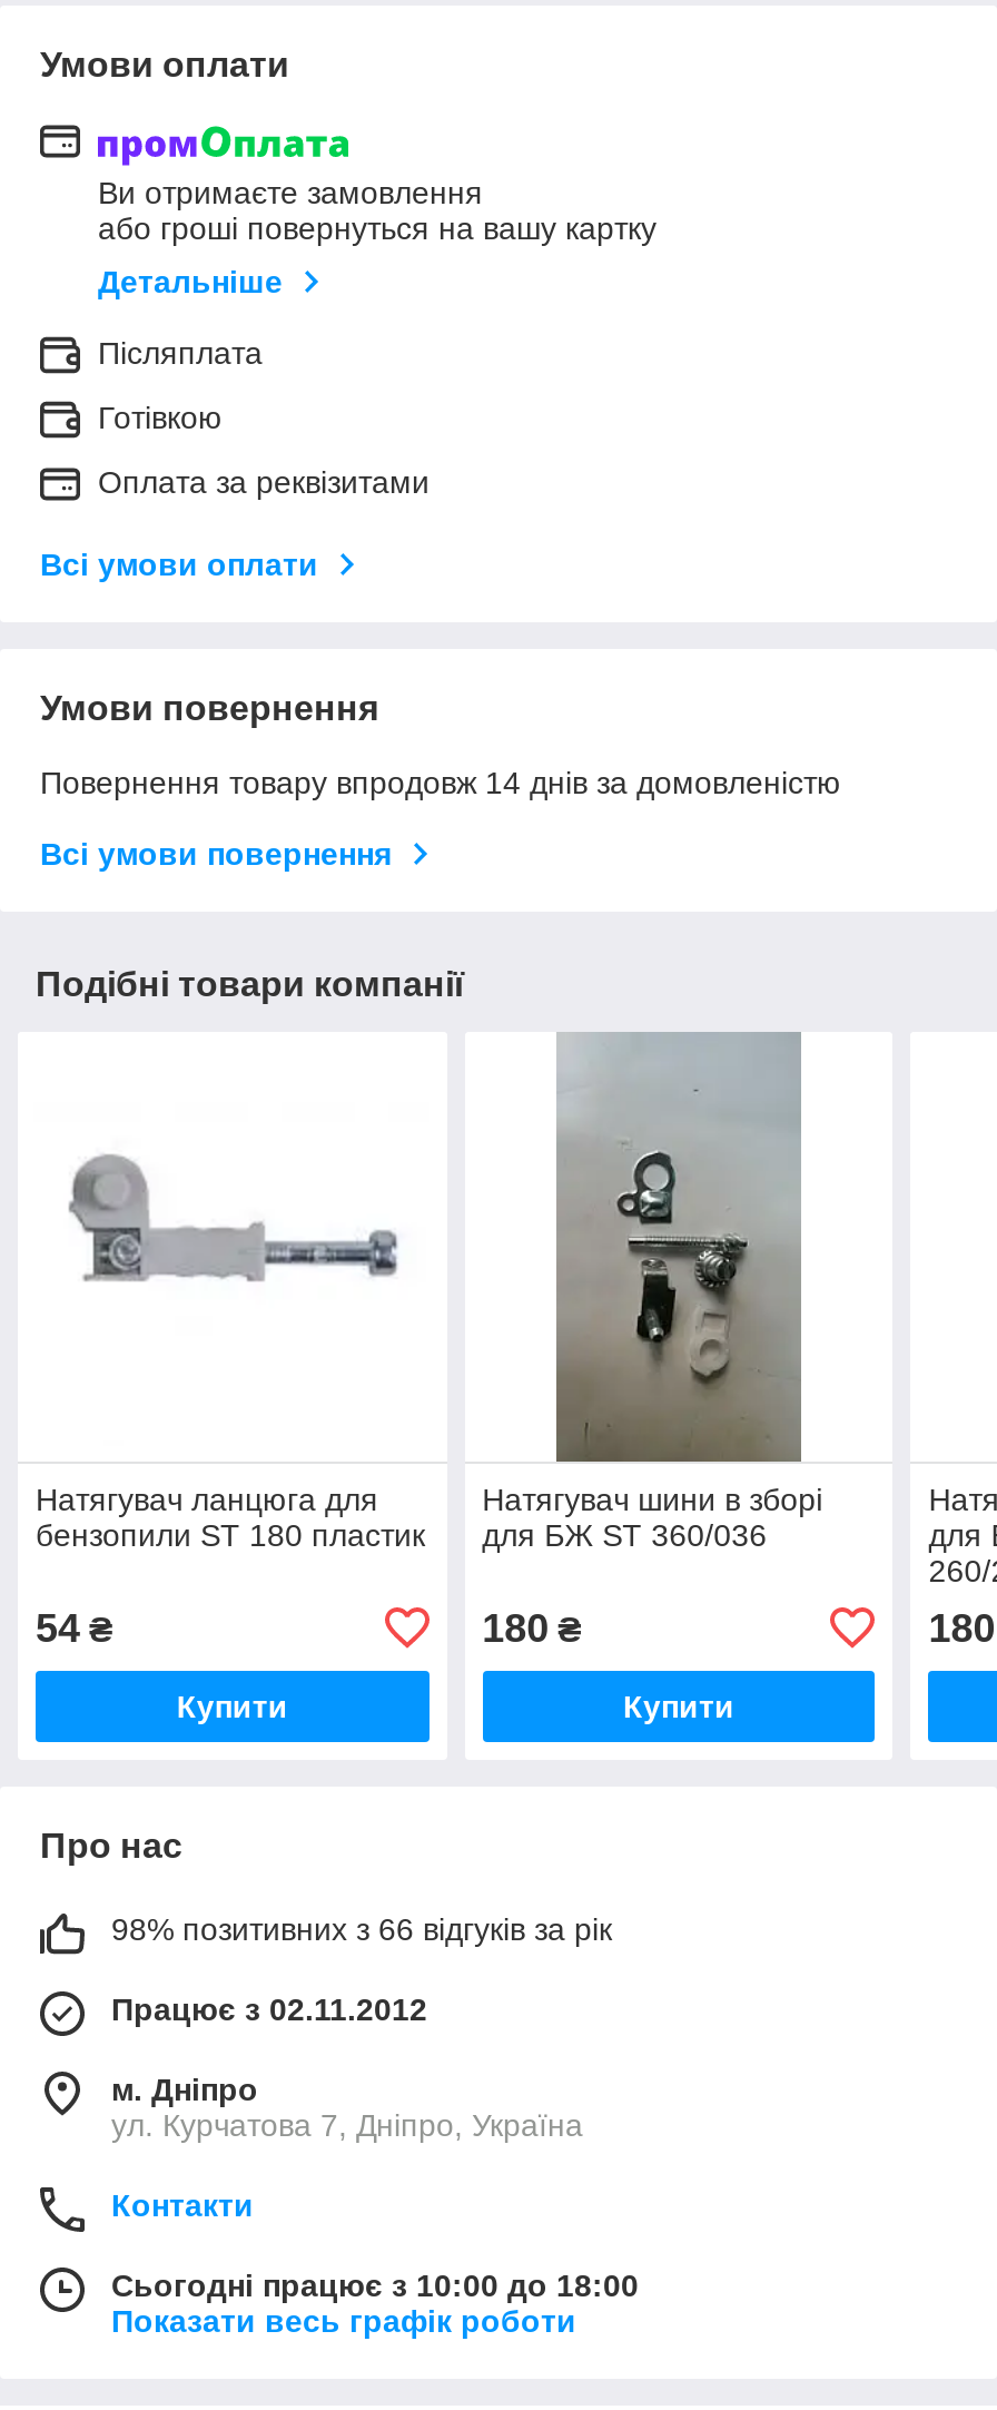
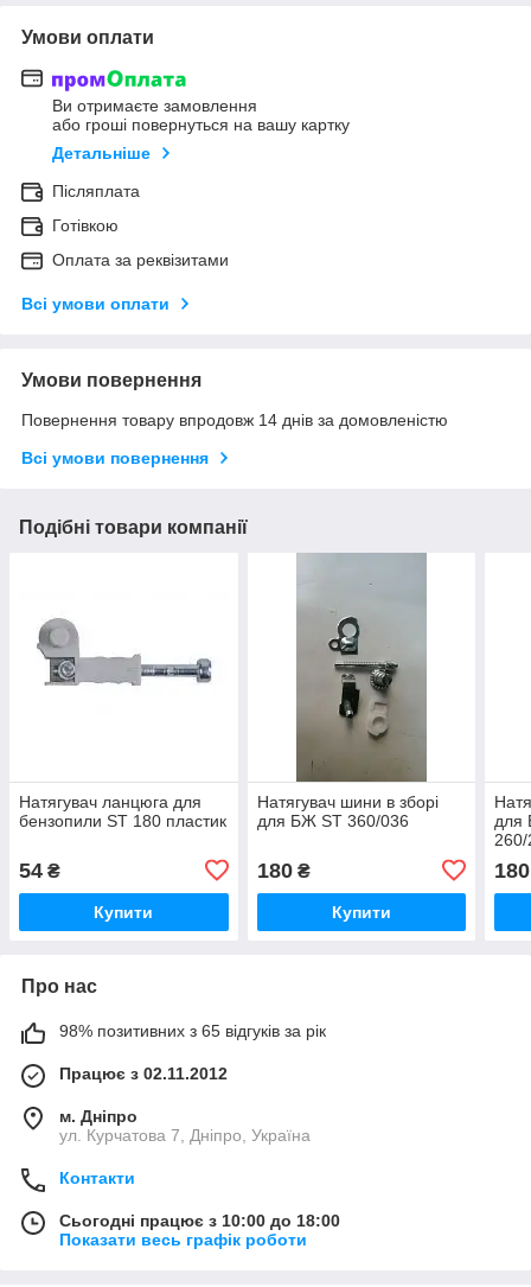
- 98% позитивних з 66 відгуків за рік
+ 98% позитивних з 65 відгуків за рік
